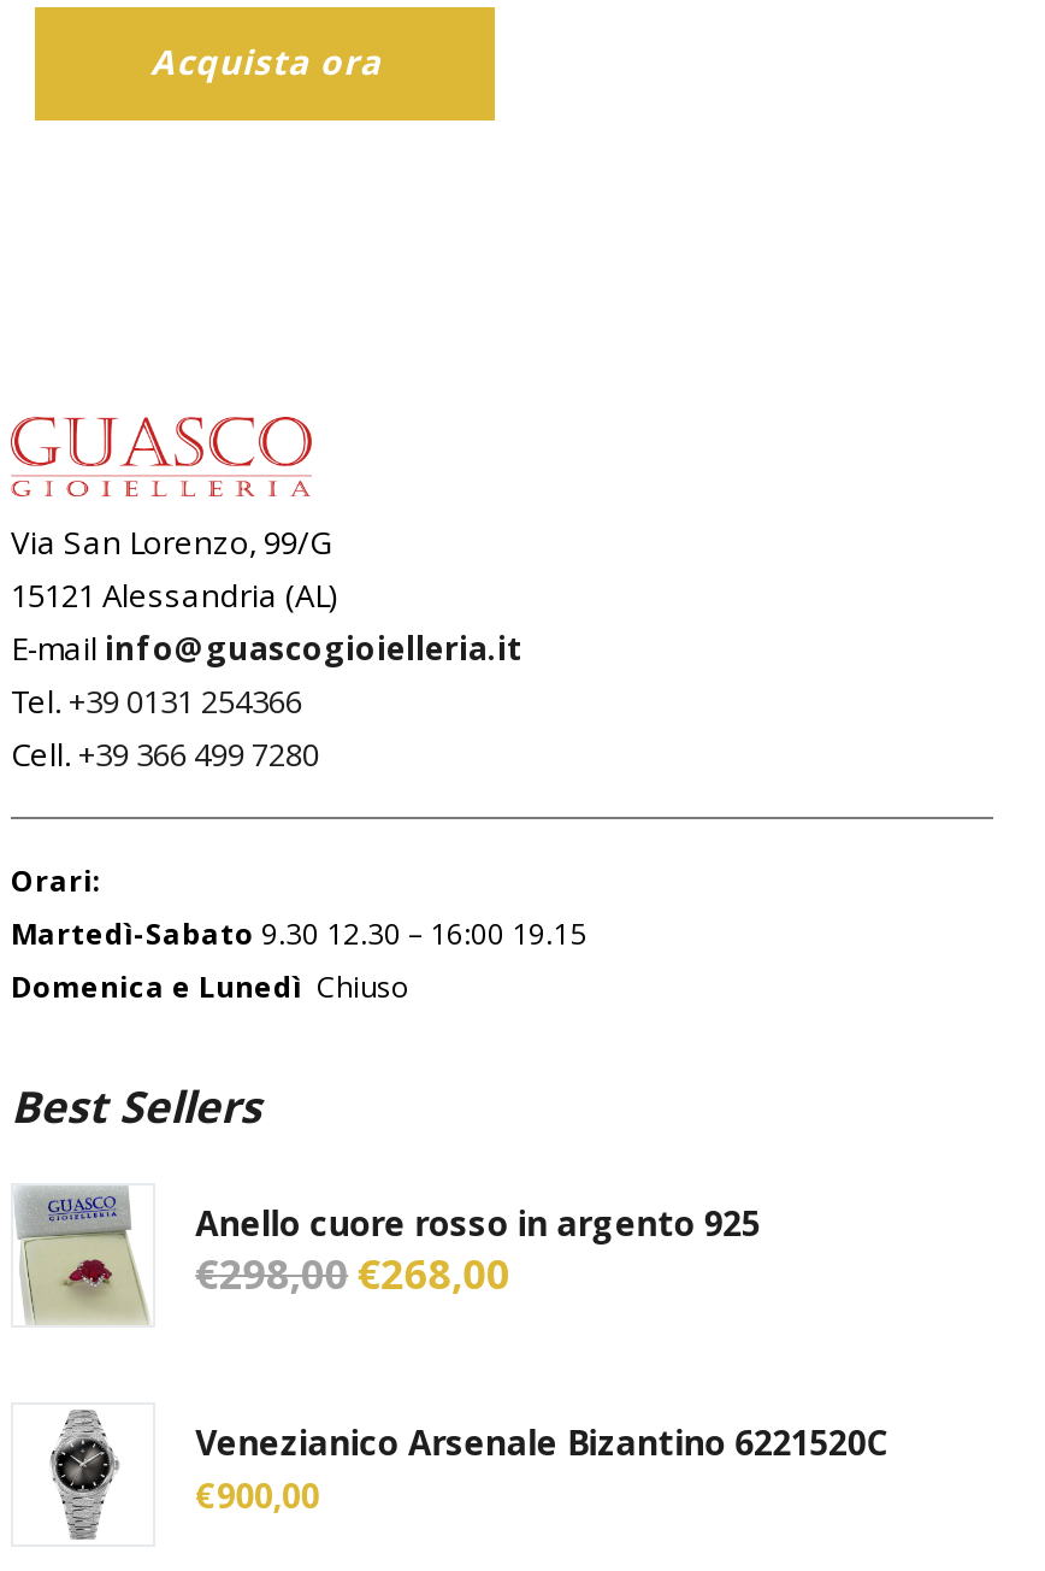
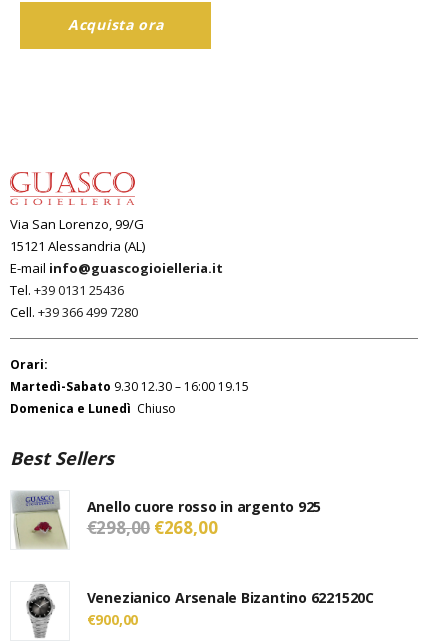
- Tel. +39 0131 254366
+ Tel. +39 0131 25436
